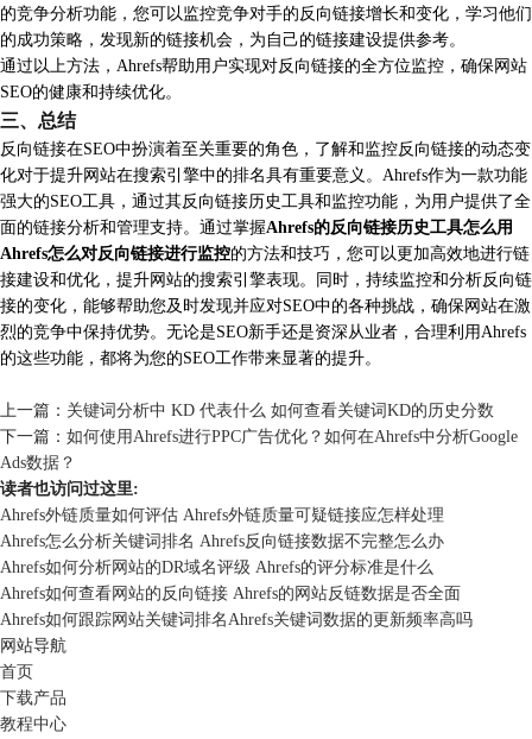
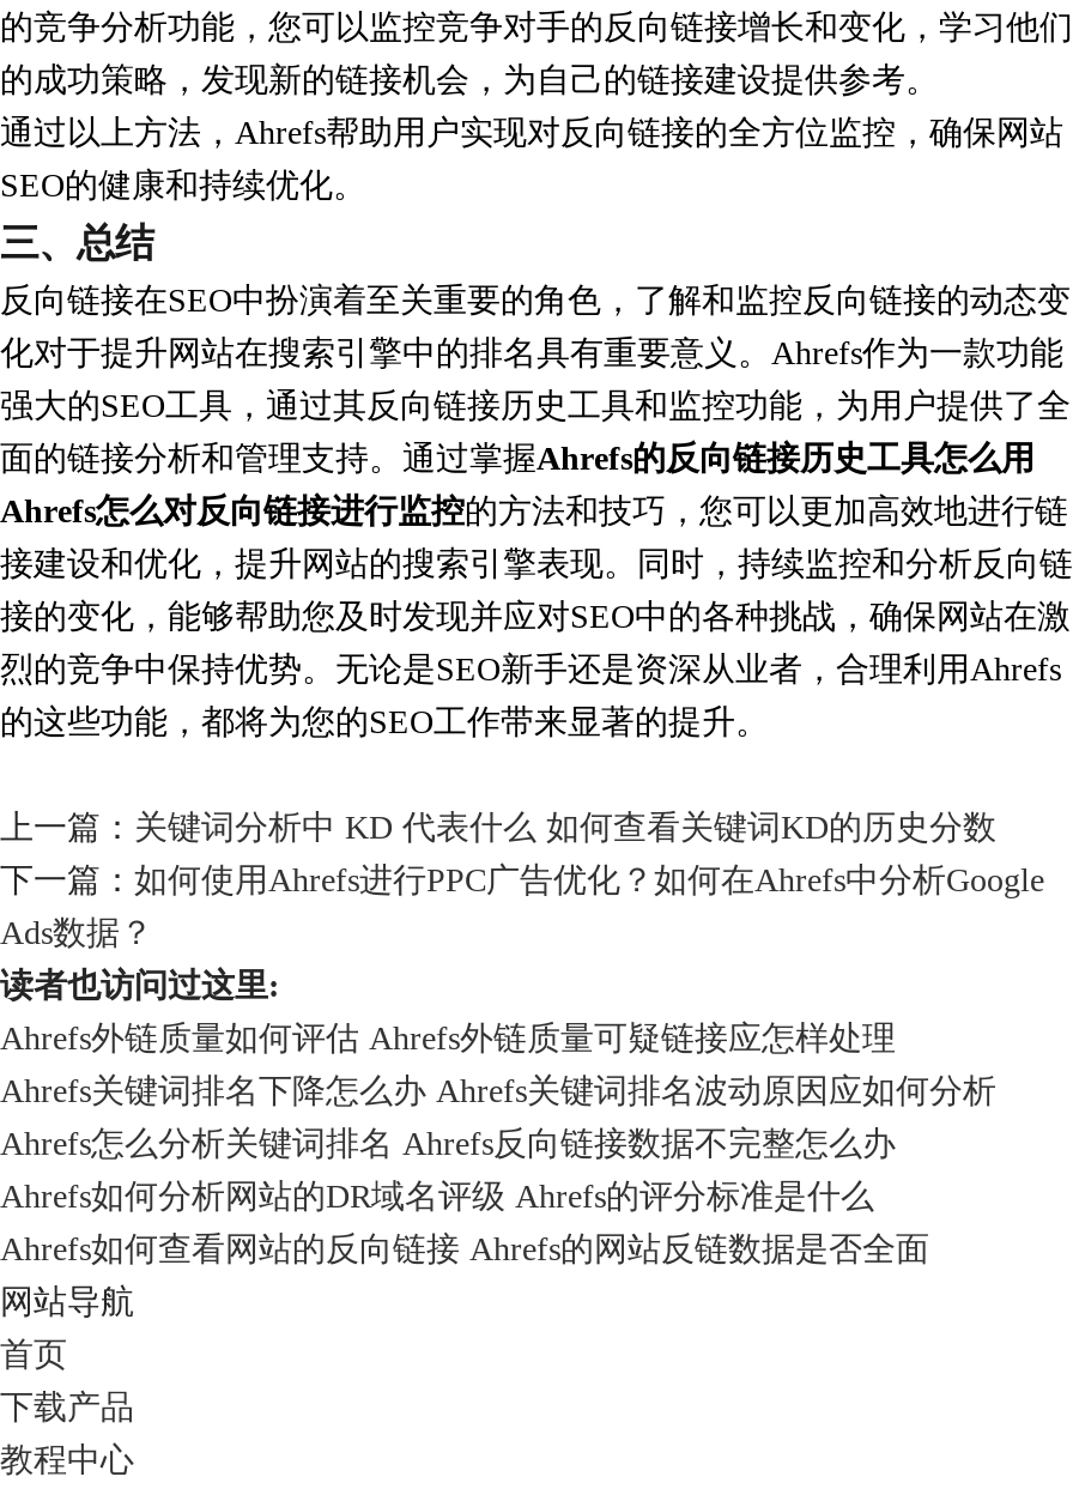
+ Ahrefs关键词排名下降怎么办 Ahrefs关键词排名波动原因应如何分析

moved down: Ahrefs怎么分析关键词排名 Ahrefs反向链接数据不完整怎么办 | Ahrefs如何分析网站的DR域名评级 Ahrefs的评分标准是什么 | Ahrefs如何查看网站的反向链接 Ahrefs的网站反链数据是否全面

- Ahrefs如何跟踪网站关键词排名Ahrefs关键词数据的更新频率高吗
